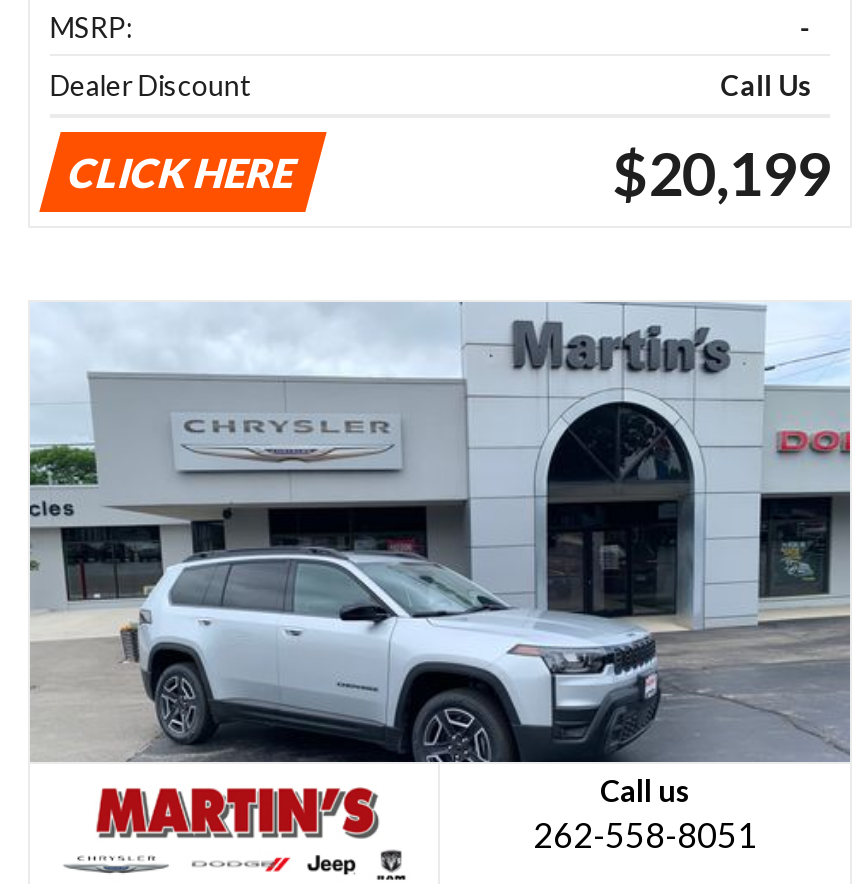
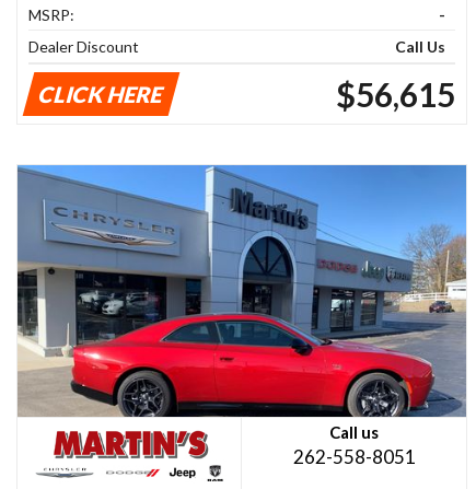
- $20,199
+ $56,615

- [image]
+ [image]
